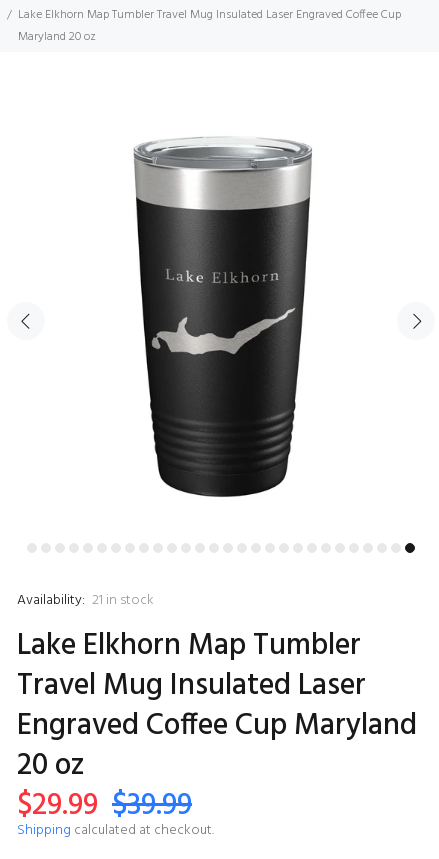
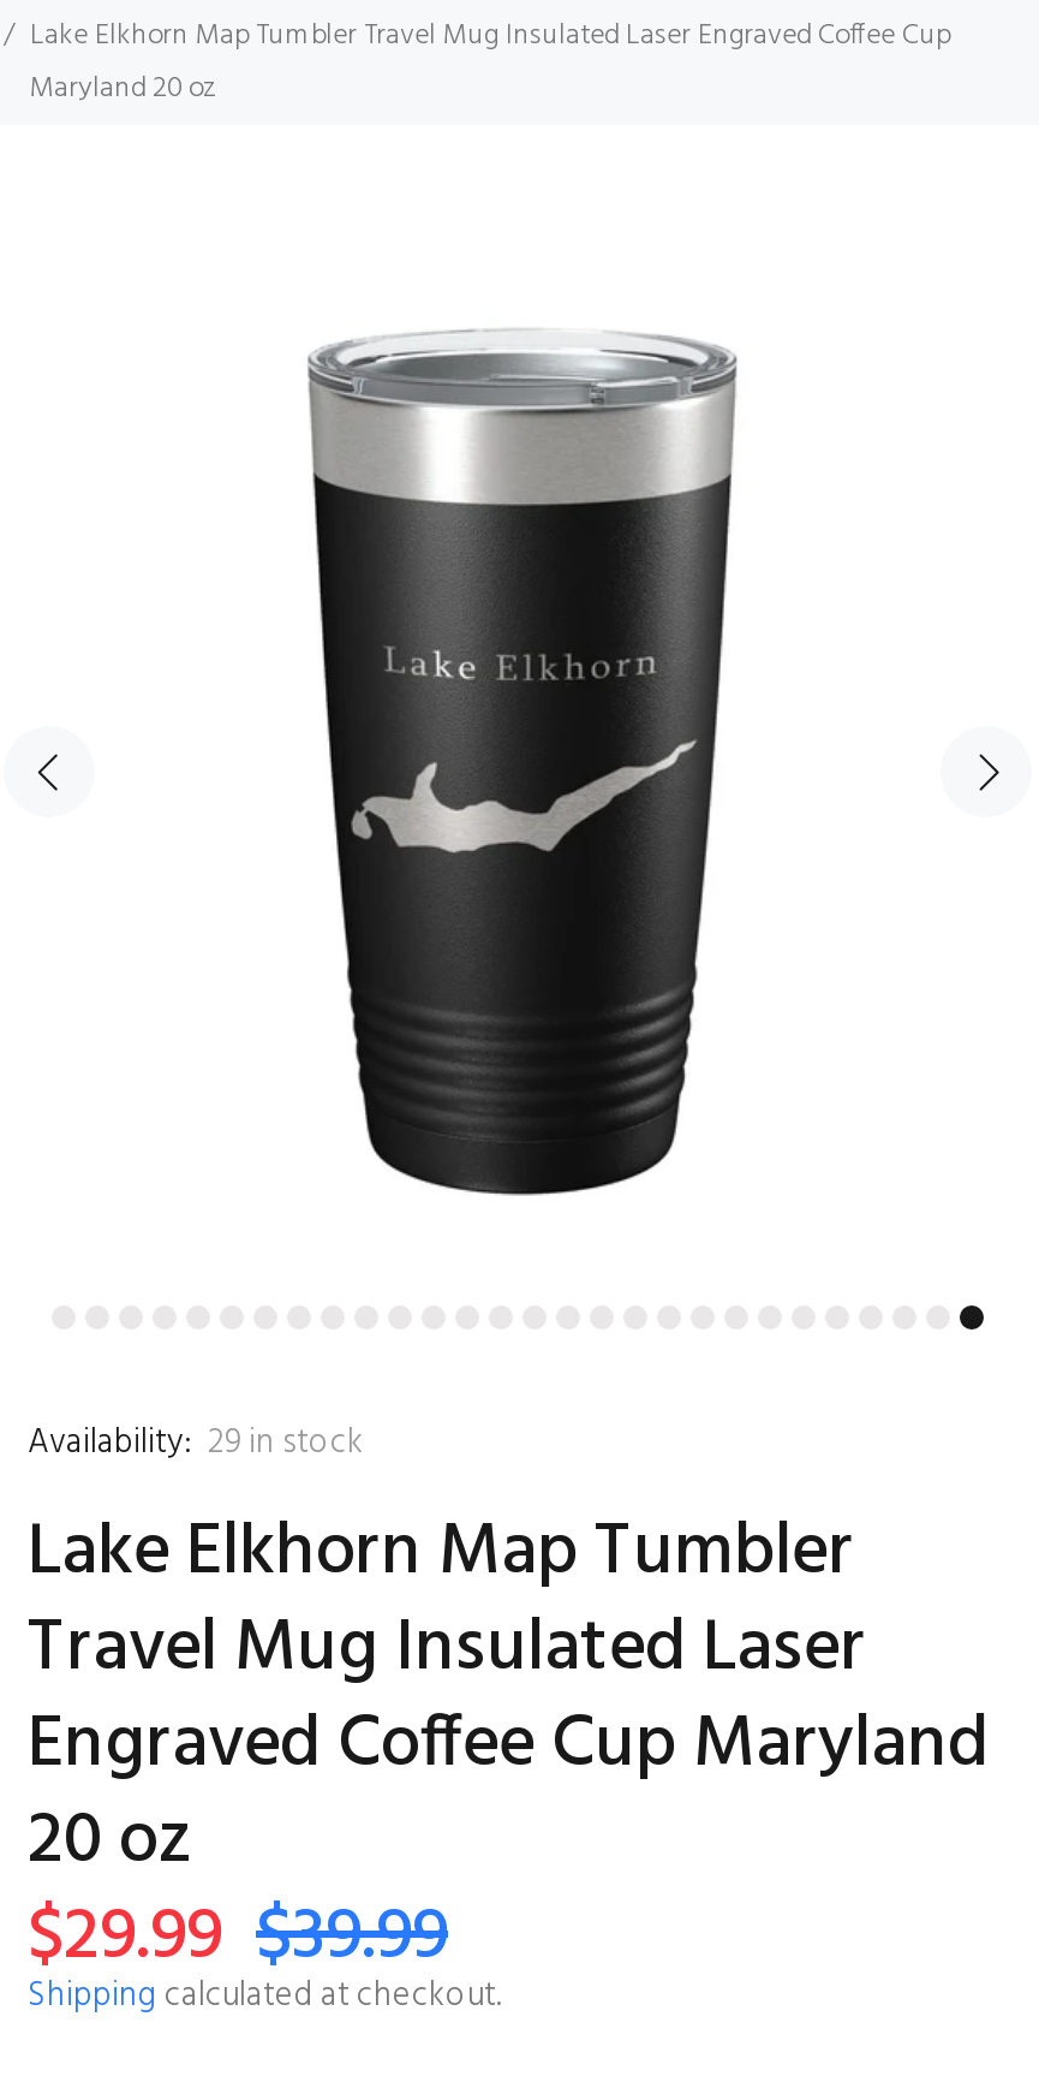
- Availability: 21 in stock
+ Availability: 29 in stock
